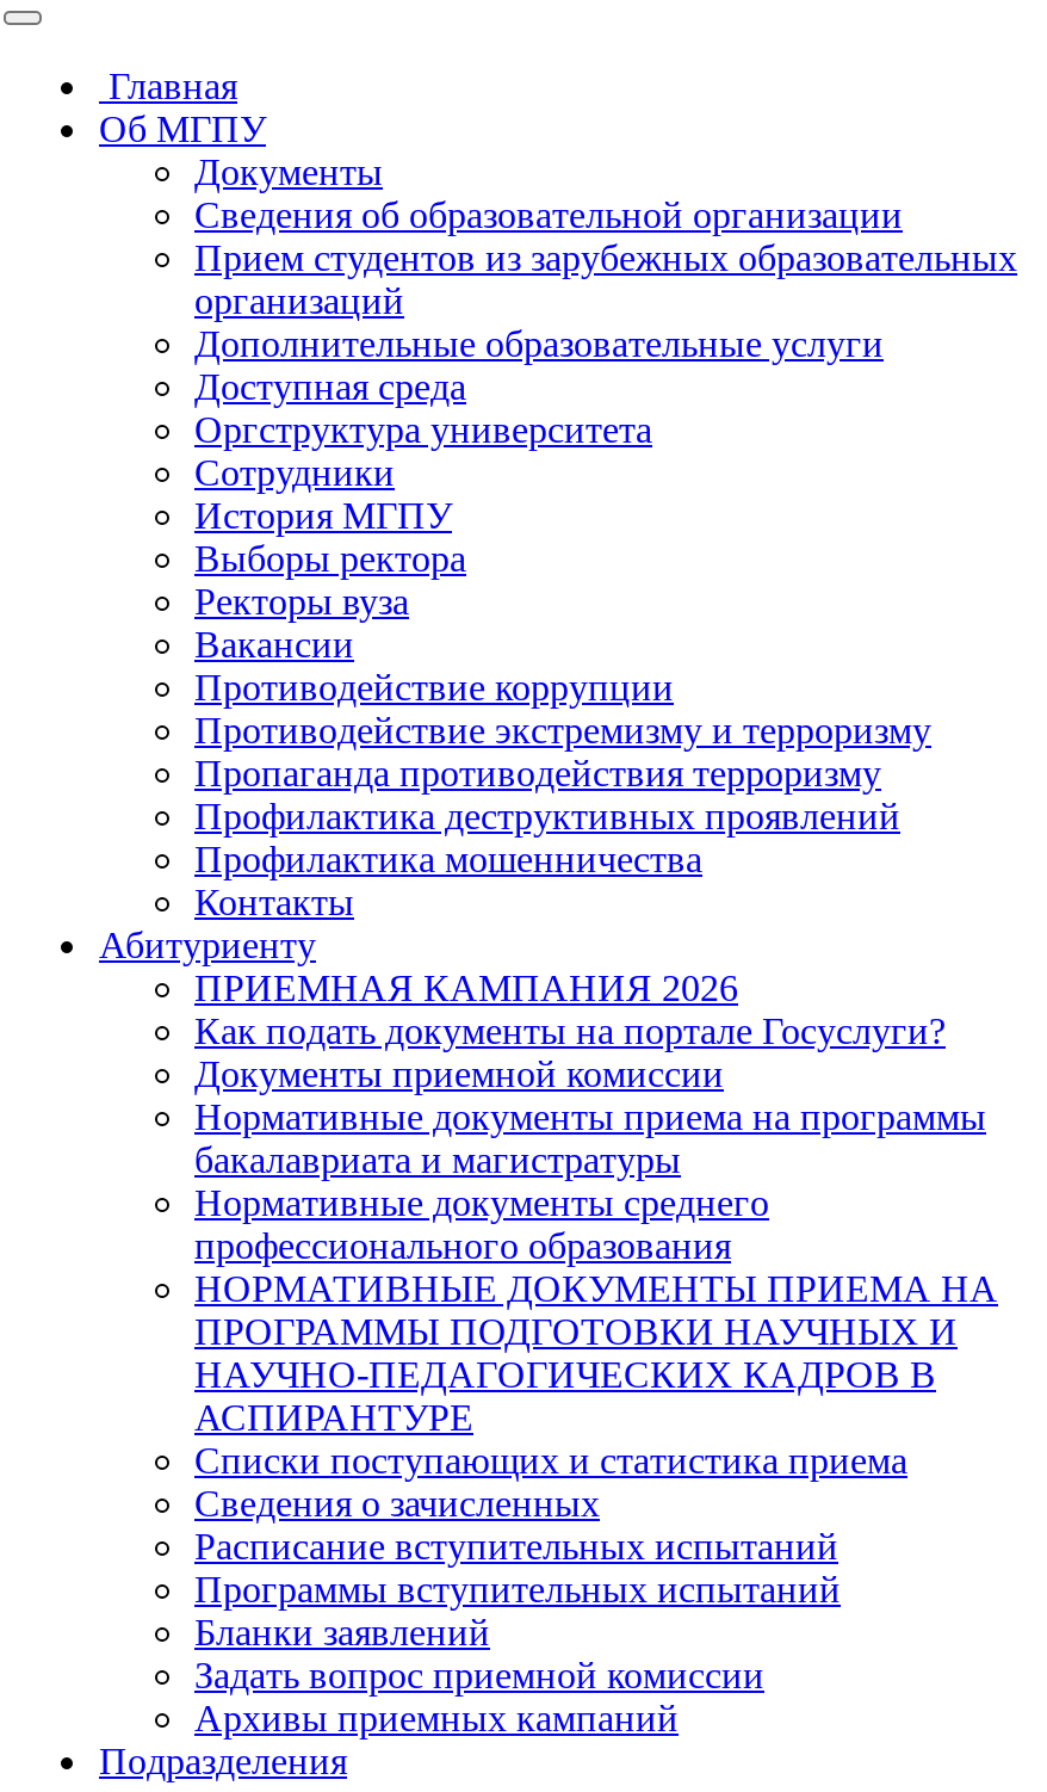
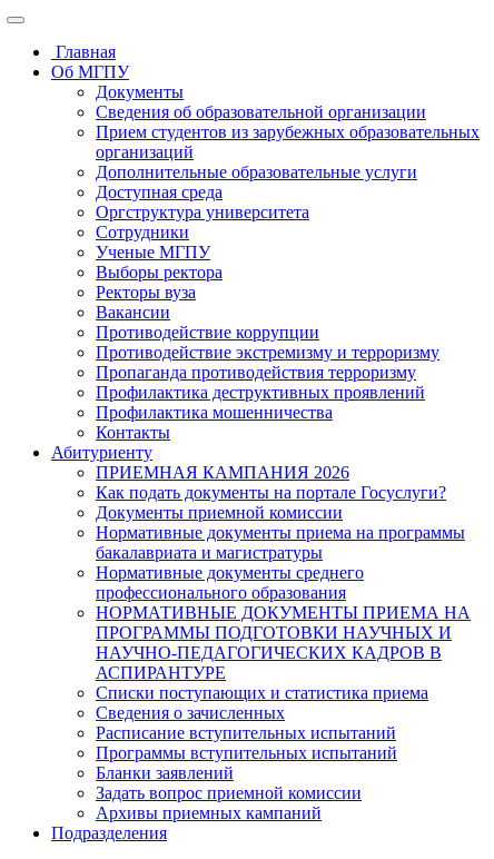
- История МГПУ
+ Ученые МГПУ
